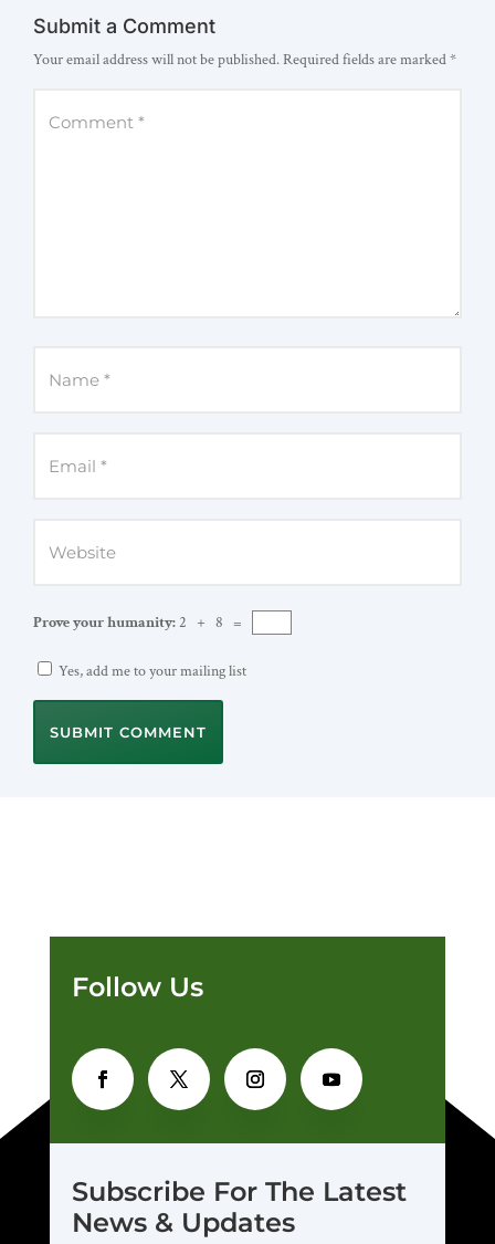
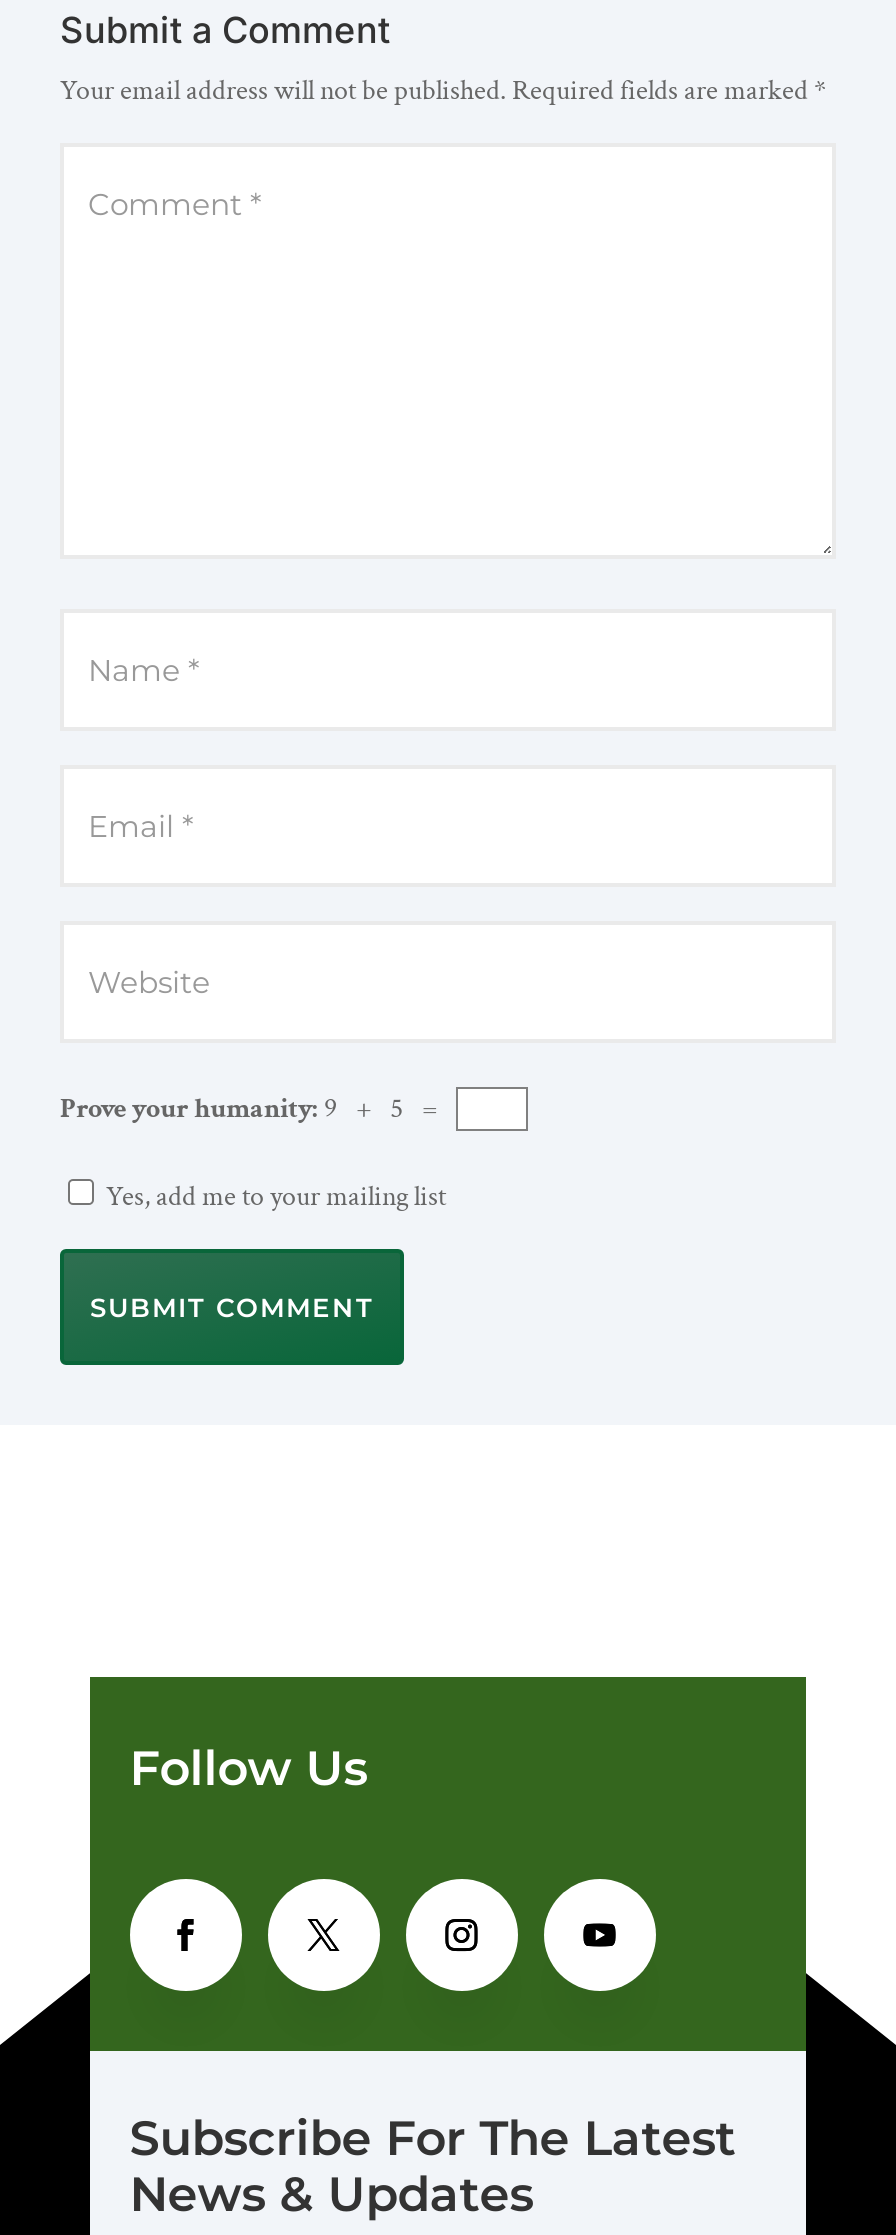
- Prove your humanity: 2 + 8 =
+ Prove your humanity: 9 + 5 =
